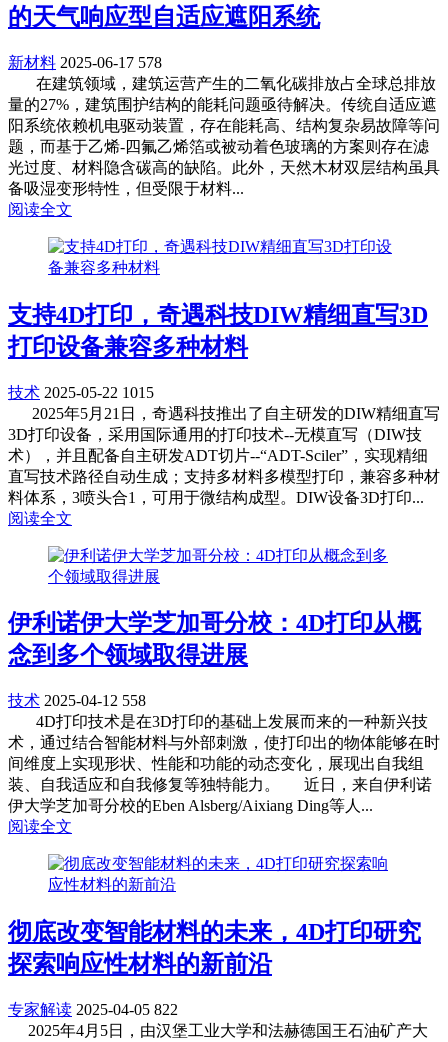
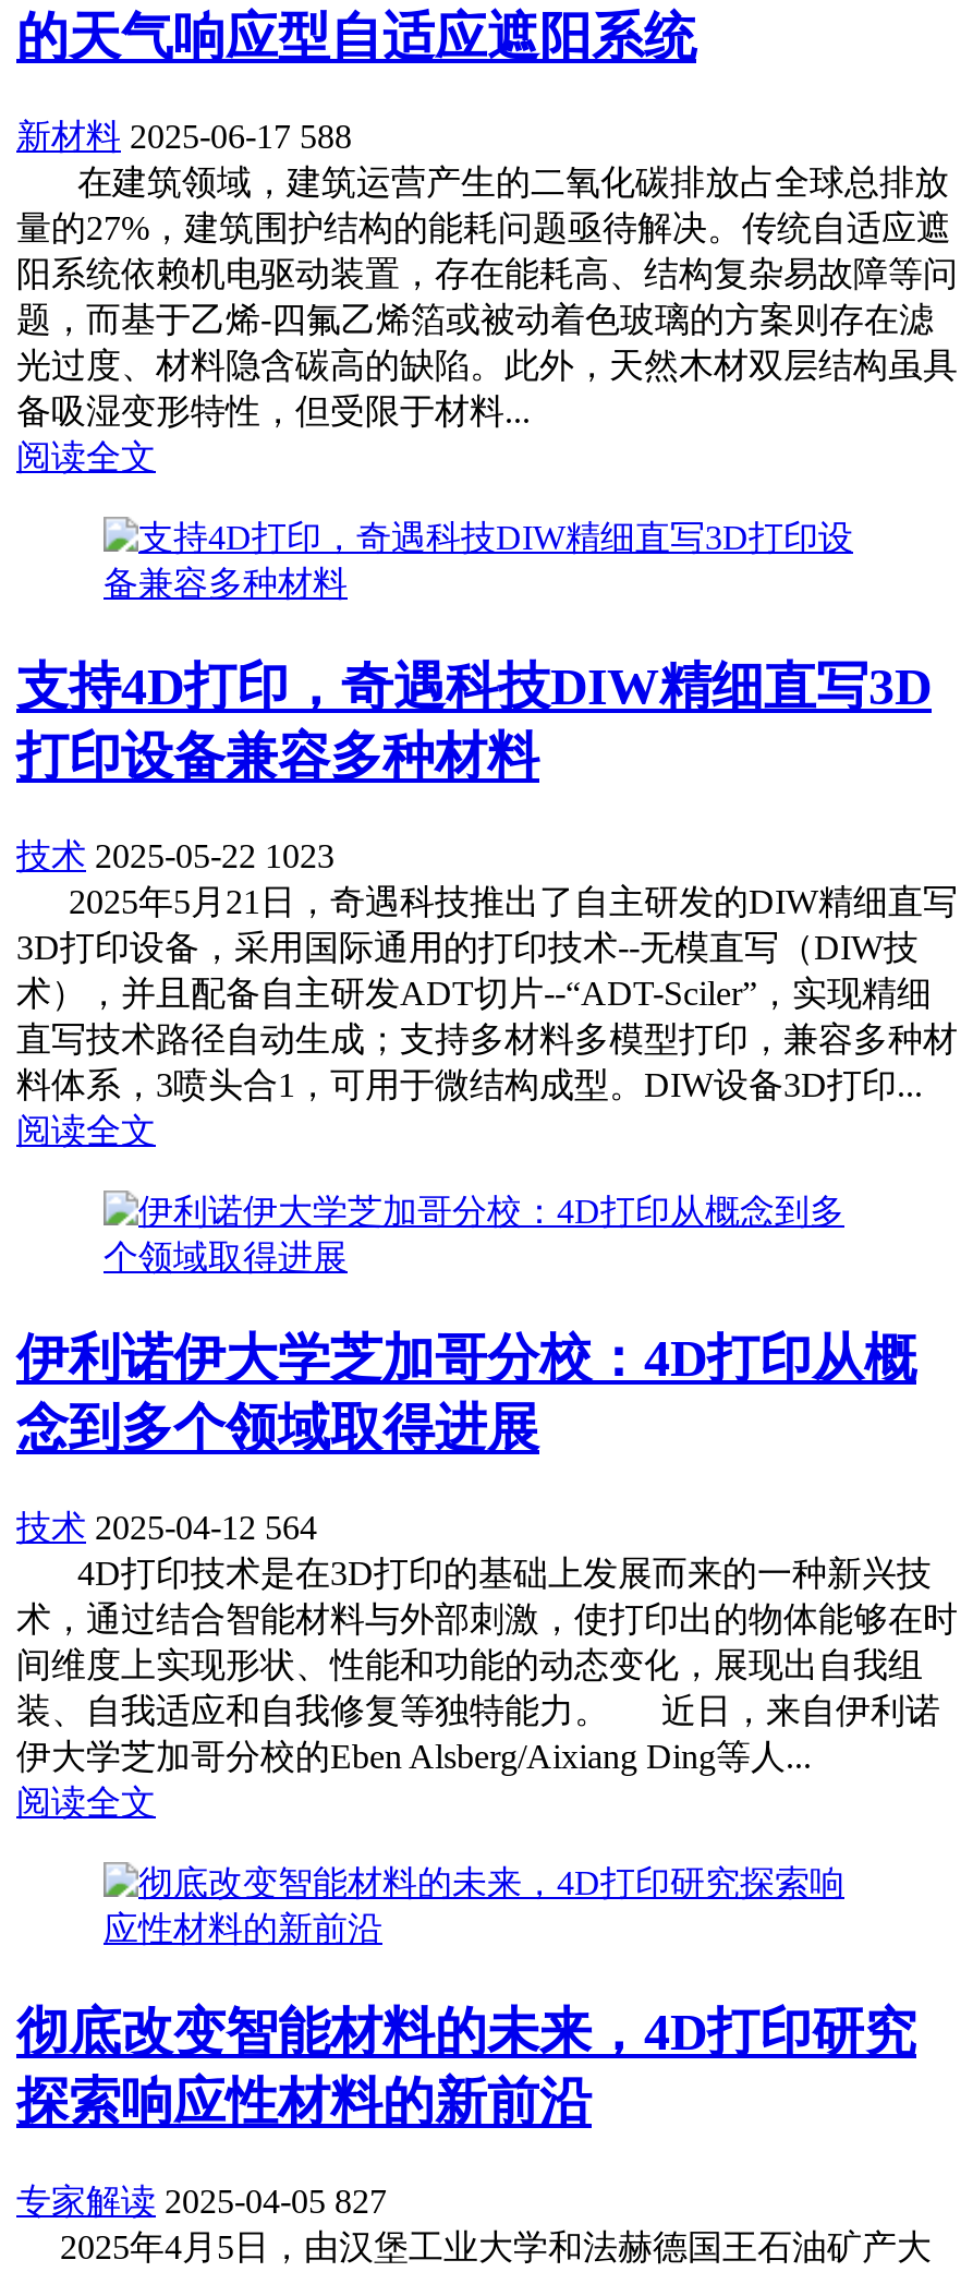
- 新材料 2025-06-17 578
+ 新材料 2025-06-17 588

- 技术 2025-05-22 1015
+ 技术 2025-05-22 1023

- 技术 2025-04-12 558
+ 技术 2025-04-12 564

- 专家解读 2025-04-05 822
+ 专家解读 2025-04-05 827
